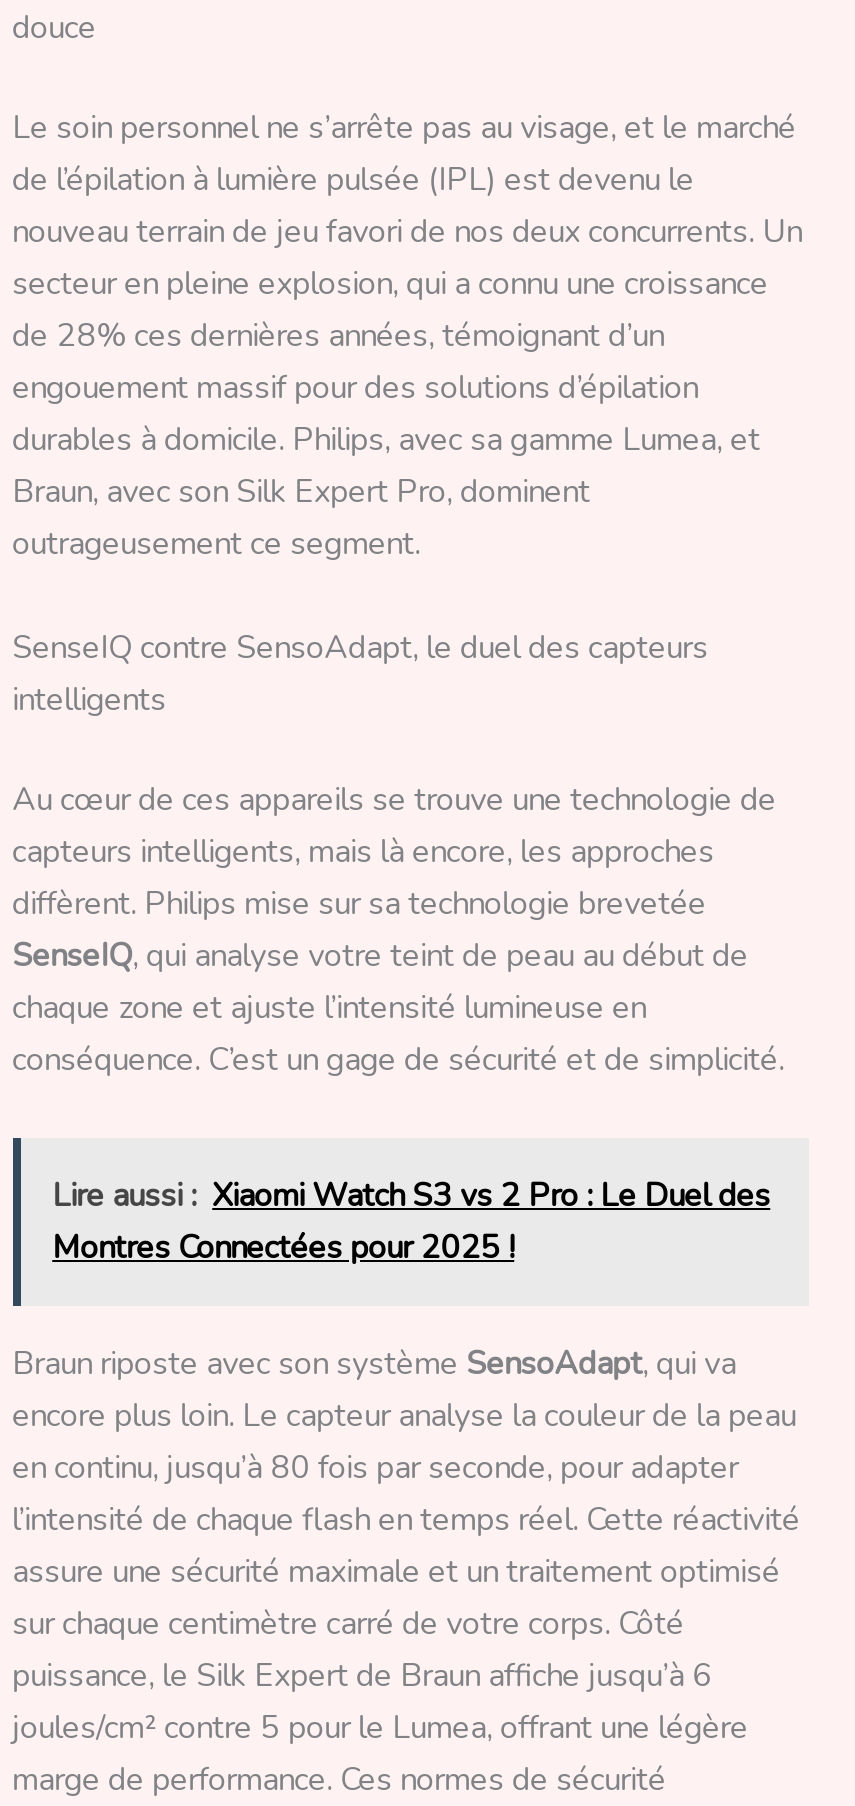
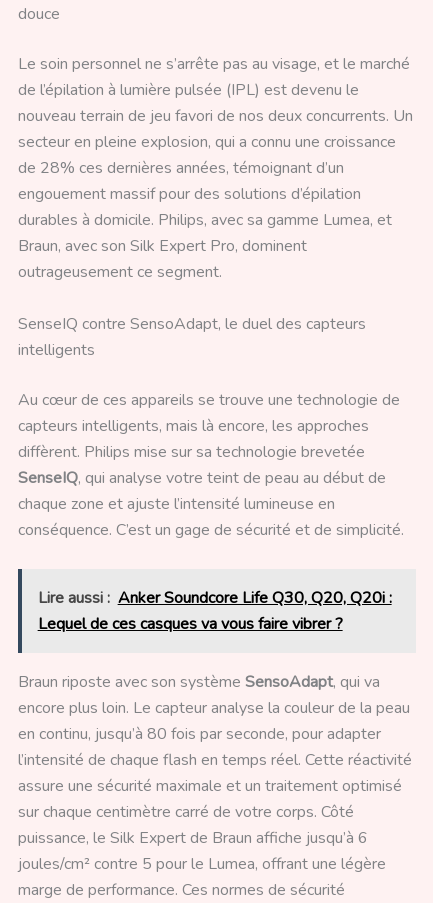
- Lire aussi : Xiaomi Watch S3 vs 2 Pro : Le Duel des
- Montres Connectées pour 2025 !
+ Lire aussi : Anker Soundcore Life Q30, Q20, Q20i :
+ Lequel de ces casques va vous faire vibrer ?
